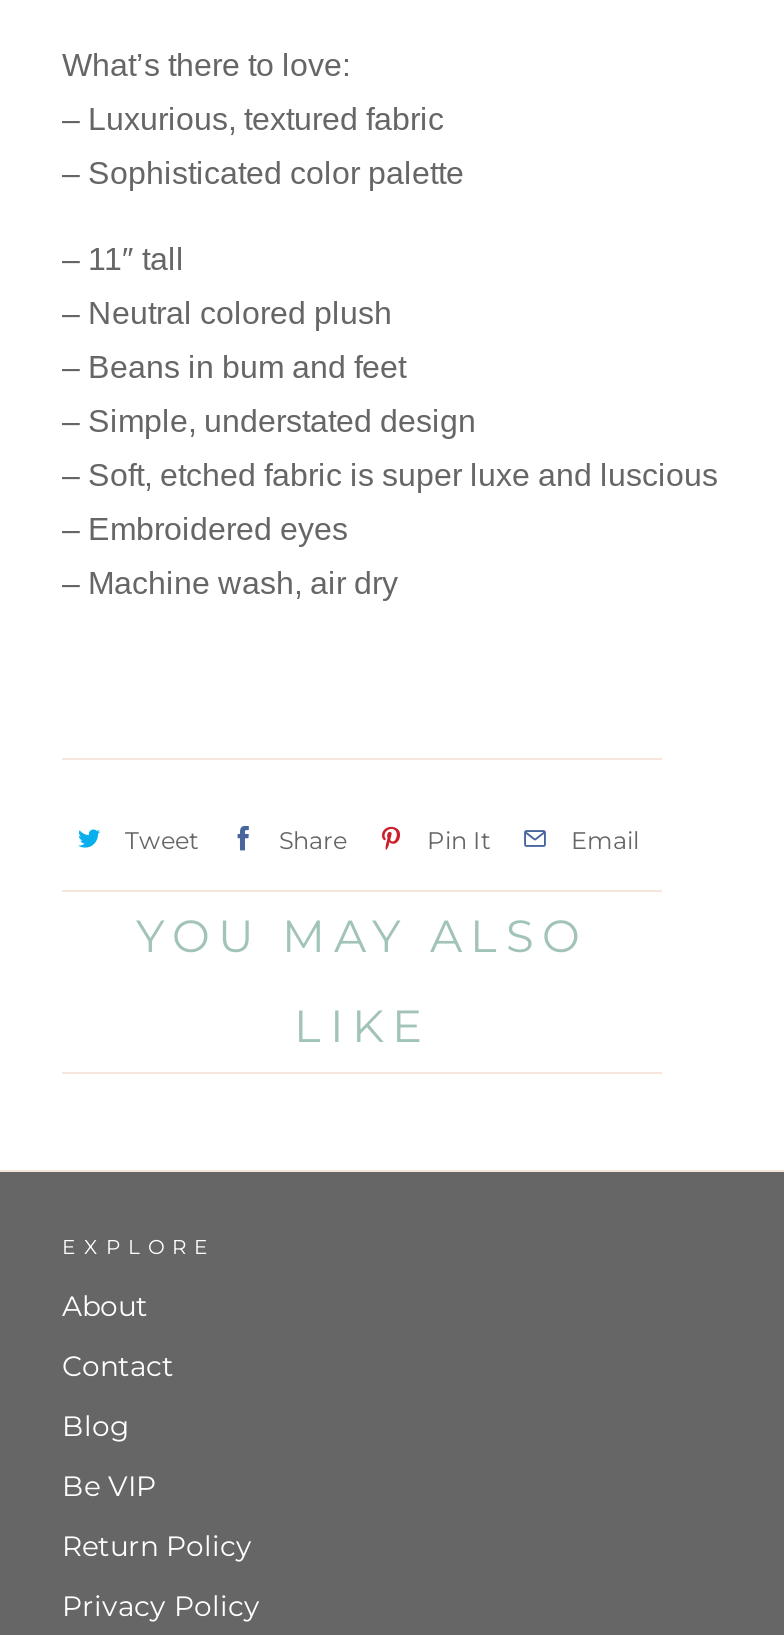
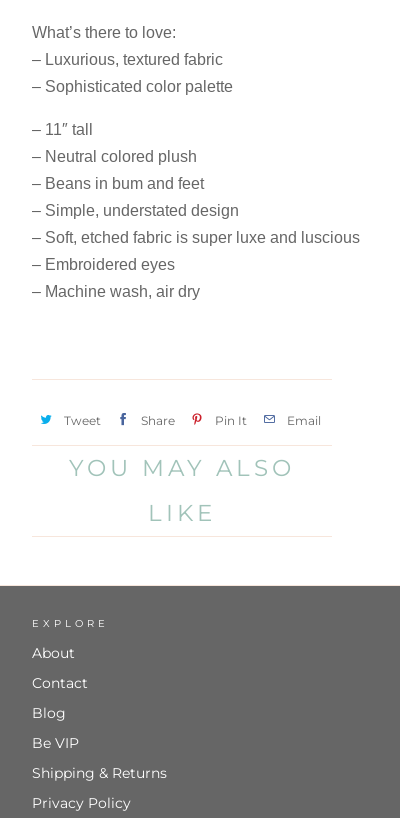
- Return Policy
+ Shipping & Returns
